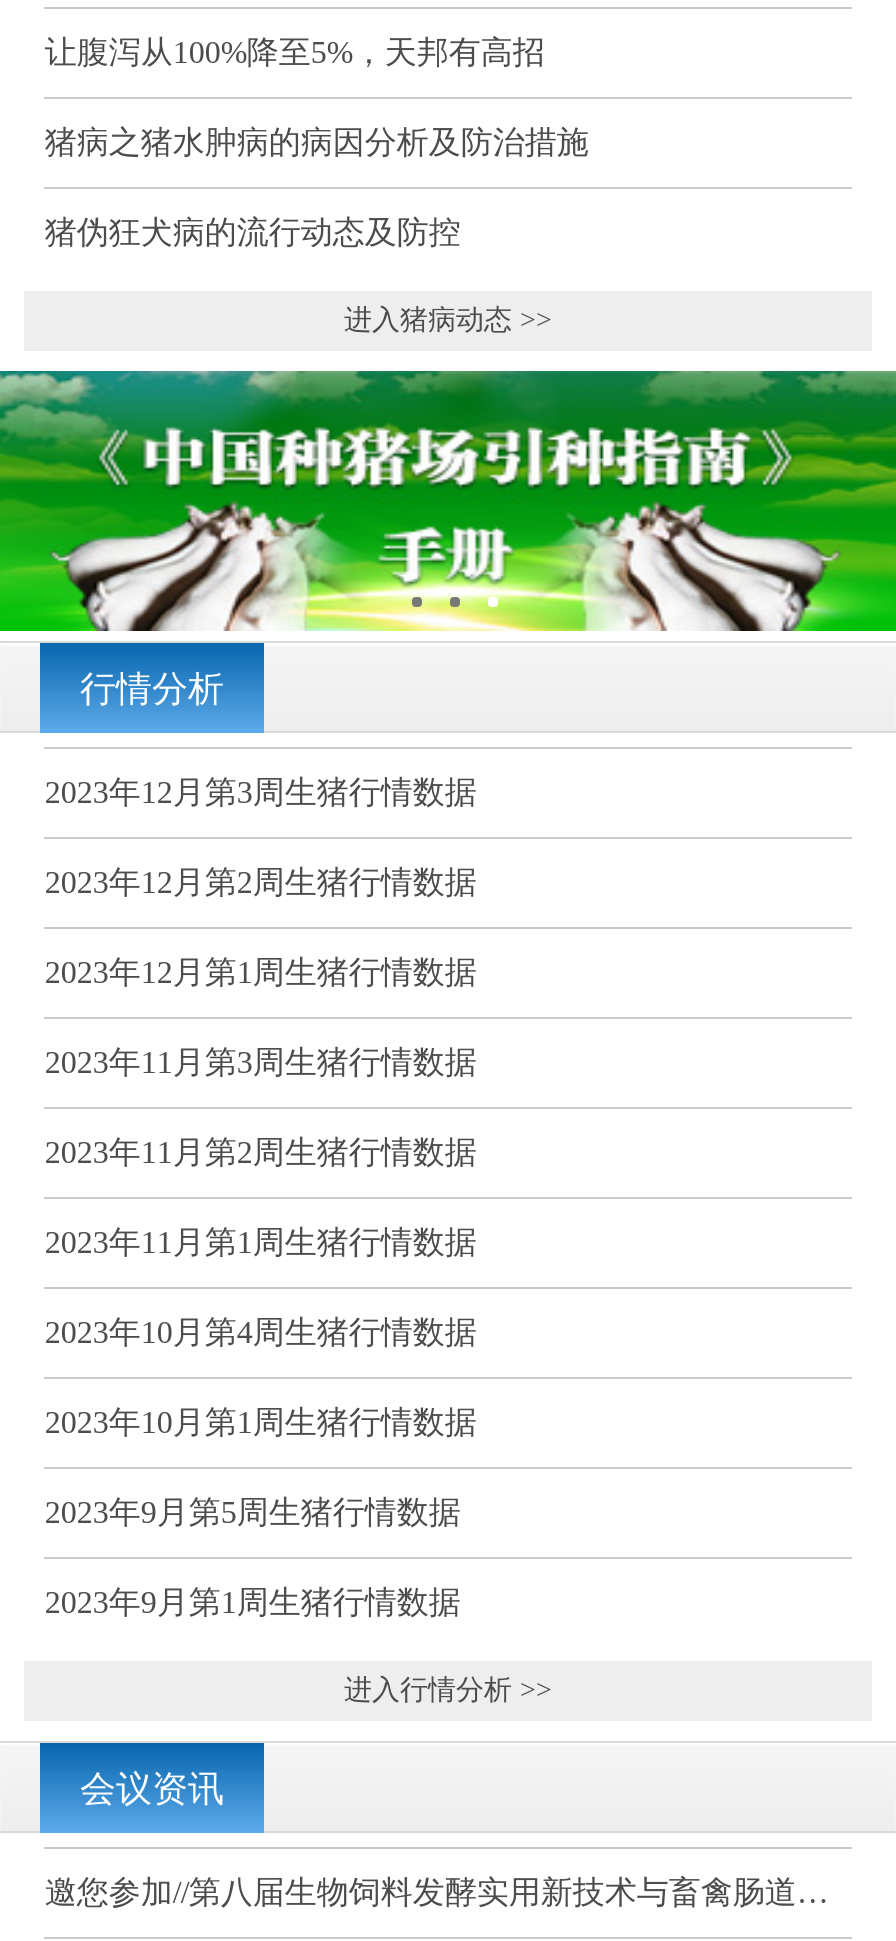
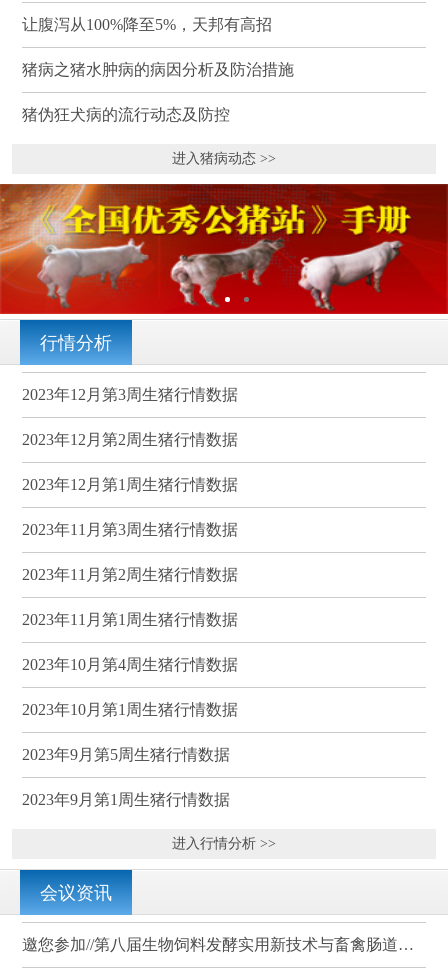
- [image]
+ [image]
